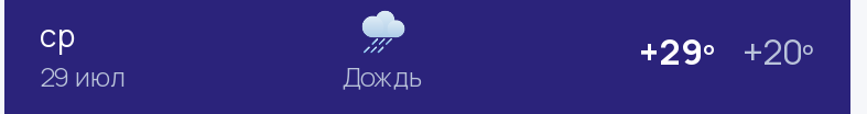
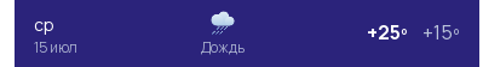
- +29º +20º
+ +25º +15º

- 29 июл
+ 15 июл
